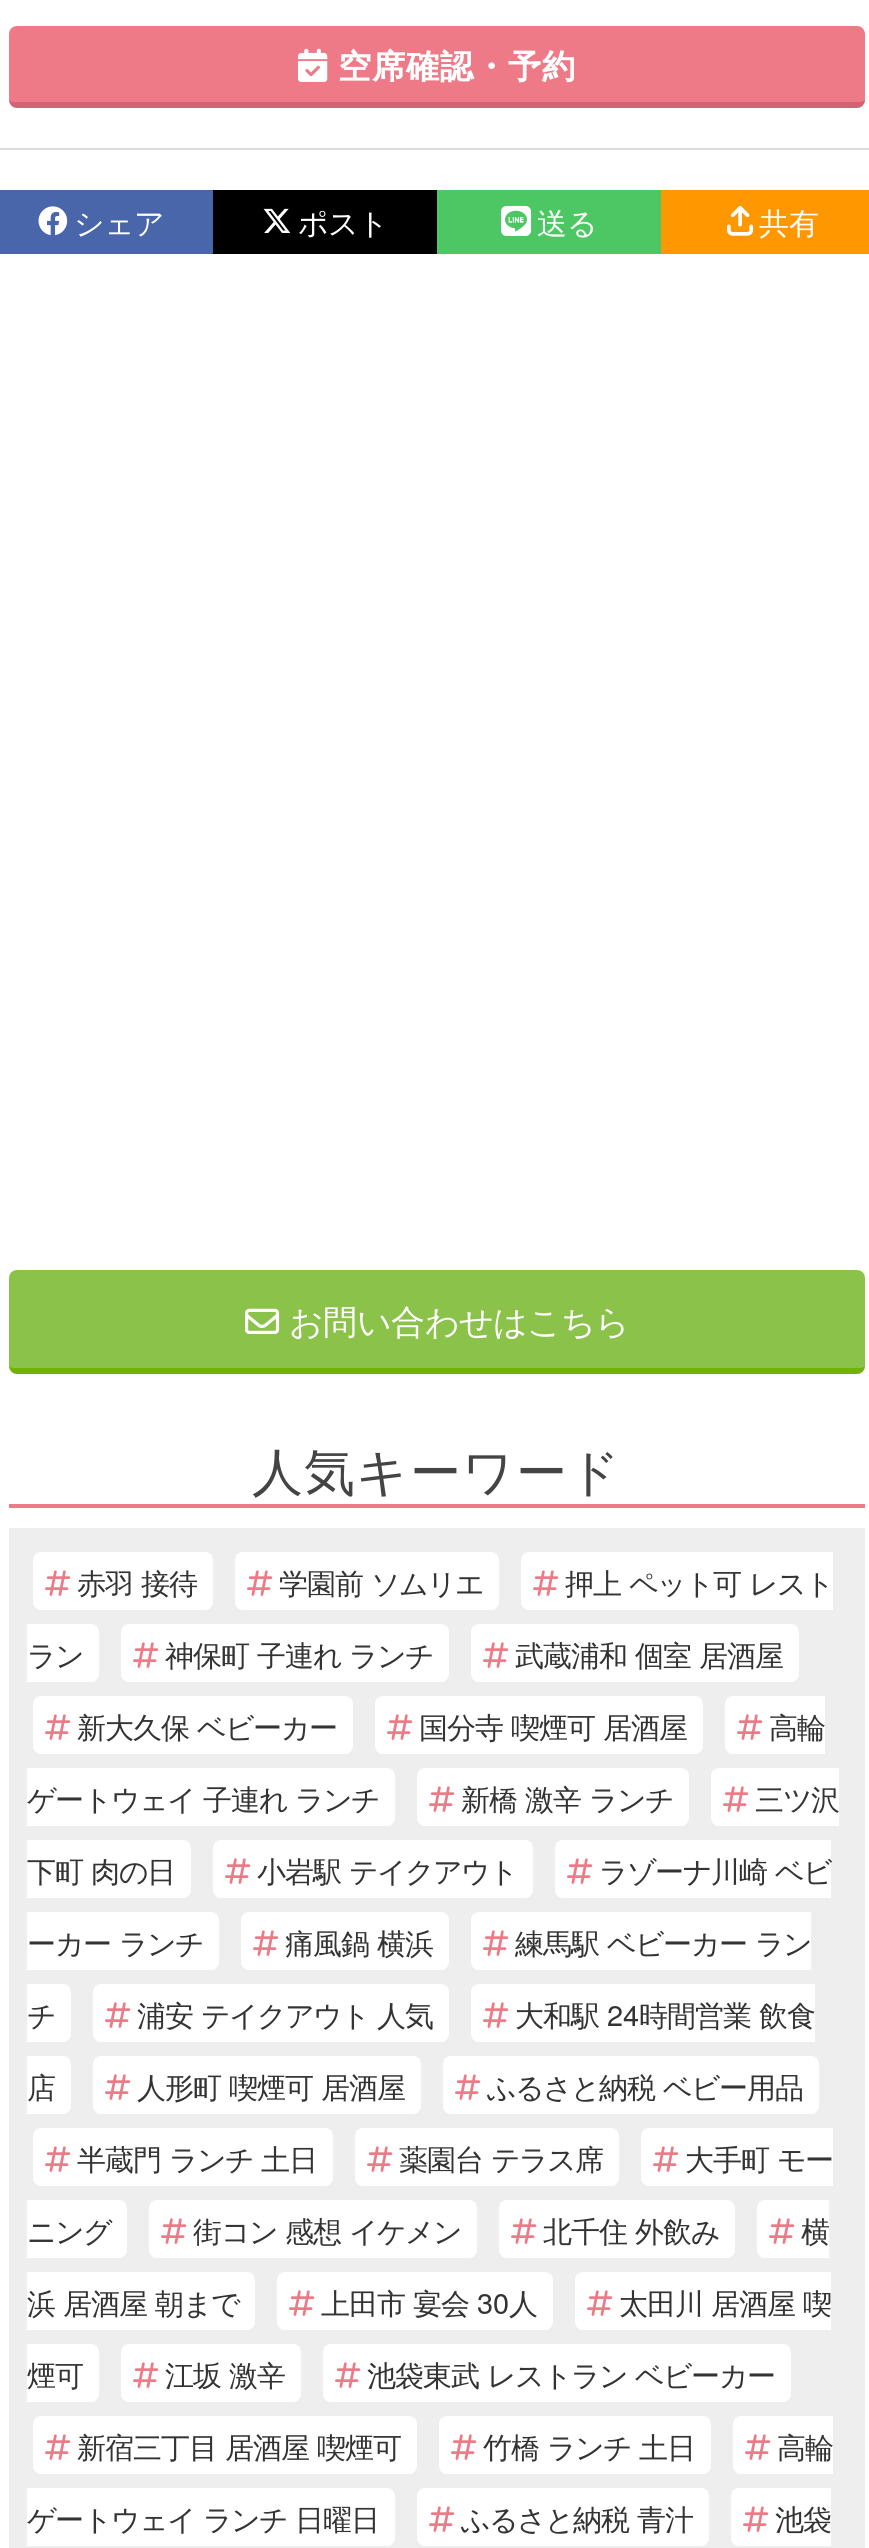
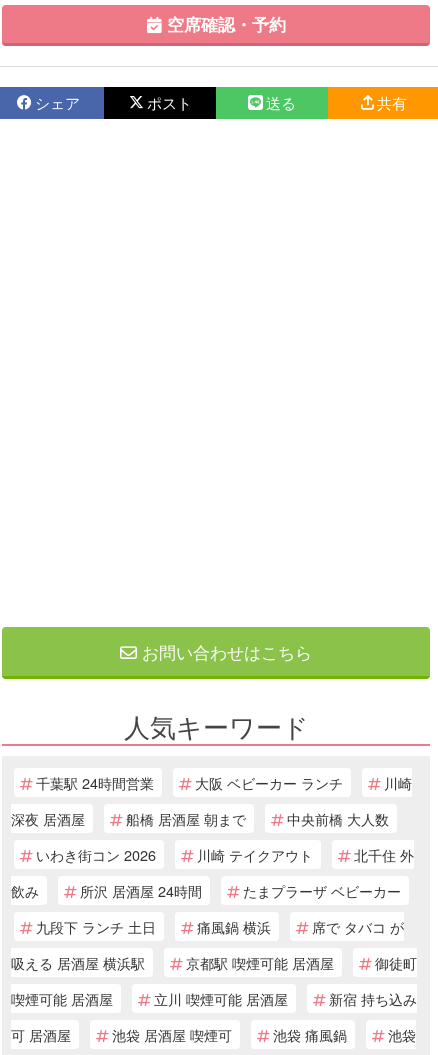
- 赤羽 接待
- 学園前 ソムリエ
- 押上 ペット可 レスト
- ラン
- 神保町 子連れ ランチ
- 武蔵浦和 個室 居酒屋
- 新大久保 ベビーカー
- 国分寺 喫煙可 居酒屋
- 高輪
- ゲートウェイ 子連れ ランチ
- 新橋 激辛 ランチ
- 三ツ沢
- 下町 肉の日
- 小岩駅 テイクアウト
- ラゾーナ川崎 ベビ
- ーカー ランチ
+ 千葉駅 24時間営業
+ 大阪 ベビーカー ランチ
+ 川崎
+ 深夜 居酒屋
+ 船橋 居酒屋 朝まで
+ 中央前橋 大人数
+ いわき街コン 2026
+ 川崎 テイクアウト
+ 北千住 外
+ 飲み
+ 所沢 居酒屋 24時間
+ たまプラーザ ベビーカー
+ 九段下 ランチ 土日

- 練馬駅 ベビーカー ラン
- チ
- 浦安 テイクアウト 人気
- 大和駅 24時間営業 飲食
- 店
- 人形町 喫煙可 居酒屋
- ふるさと納税 ベビー用品
- 半蔵門 ランチ 土日
- 薬園台 テラス席
- 大手町 モー
- ニング
- 街コン 感想 イケメン
- 北千住 外飲み
- 横
- 浜 居酒屋 朝まで
- 上田市 宴会 30人
- 太田川 居酒屋 喫
- 煙可
- 江坂 激辛
- 池袋東武 レストラン ベビーカー
- 新宿三丁目 居酒屋 喫煙可
- 竹橋 ランチ 土日
- 高輪
- ゲートウェイ ランチ 日曜日
- ふるさと納税 青汁
+ 席で タバコ が
+ 吸える 居酒屋 横浜駅
+ 京都駅 喫煙可能 居酒屋
+ 御徒町
+ 喫煙可能 居酒屋
+ 立川 喫煙可能 居酒屋
+ 新宿 持ち込み
+ 可 居酒屋
+ 池袋 居酒屋 喫煙可
+ 池袋 痛風鍋
